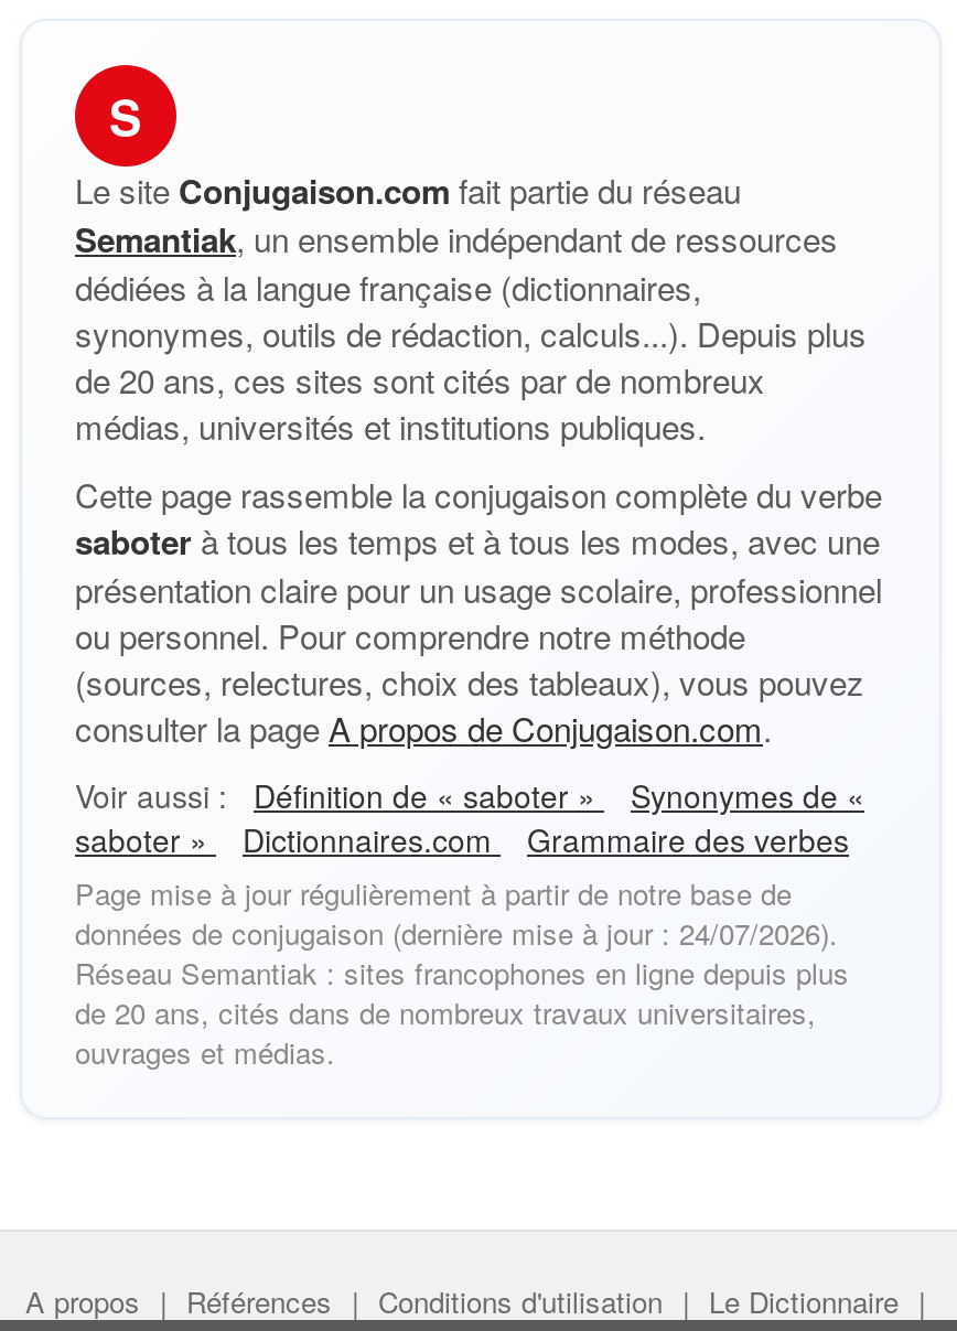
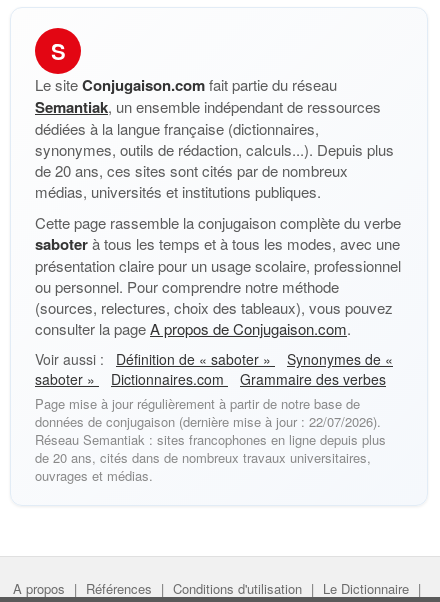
- données de conjugaison (dernière mise à jour : 24/07/2026).
+ données de conjugaison (dernière mise à jour : 22/07/2026).
